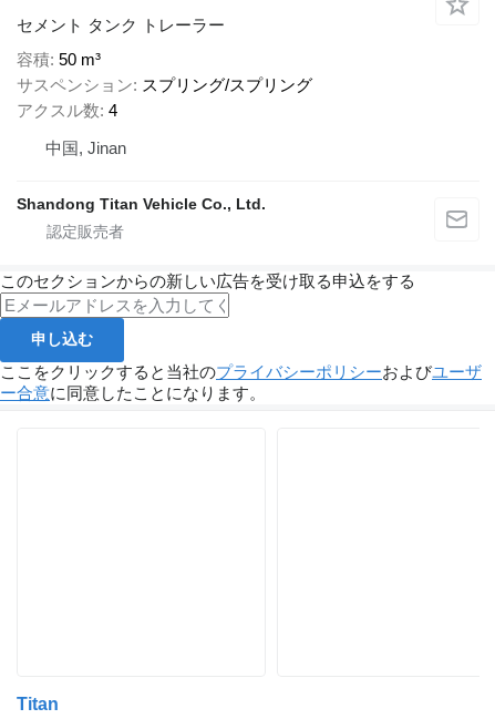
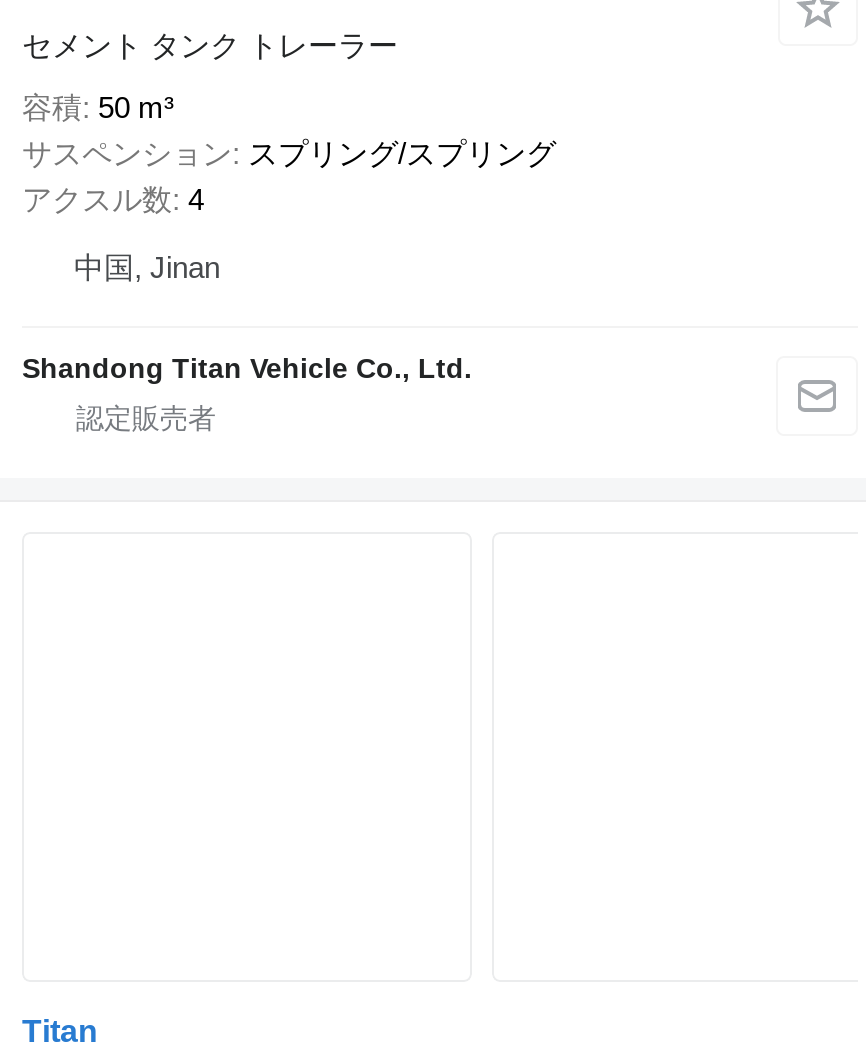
- このセクションからの新しい広告を受け取る申込をする
- 申し込む
- ここをクリックすると当社のプライバシーポリシーおよびユーザ
- ー合意に同意したことになります。
